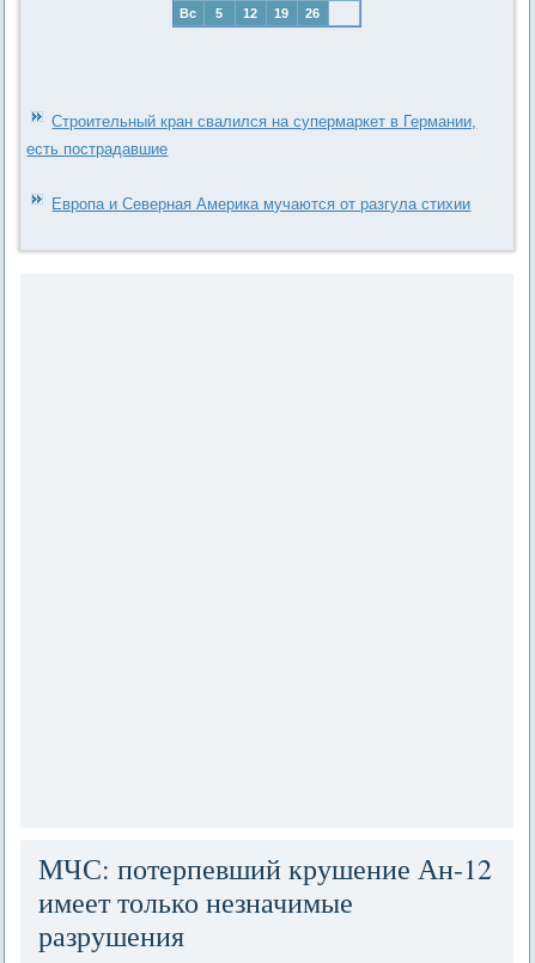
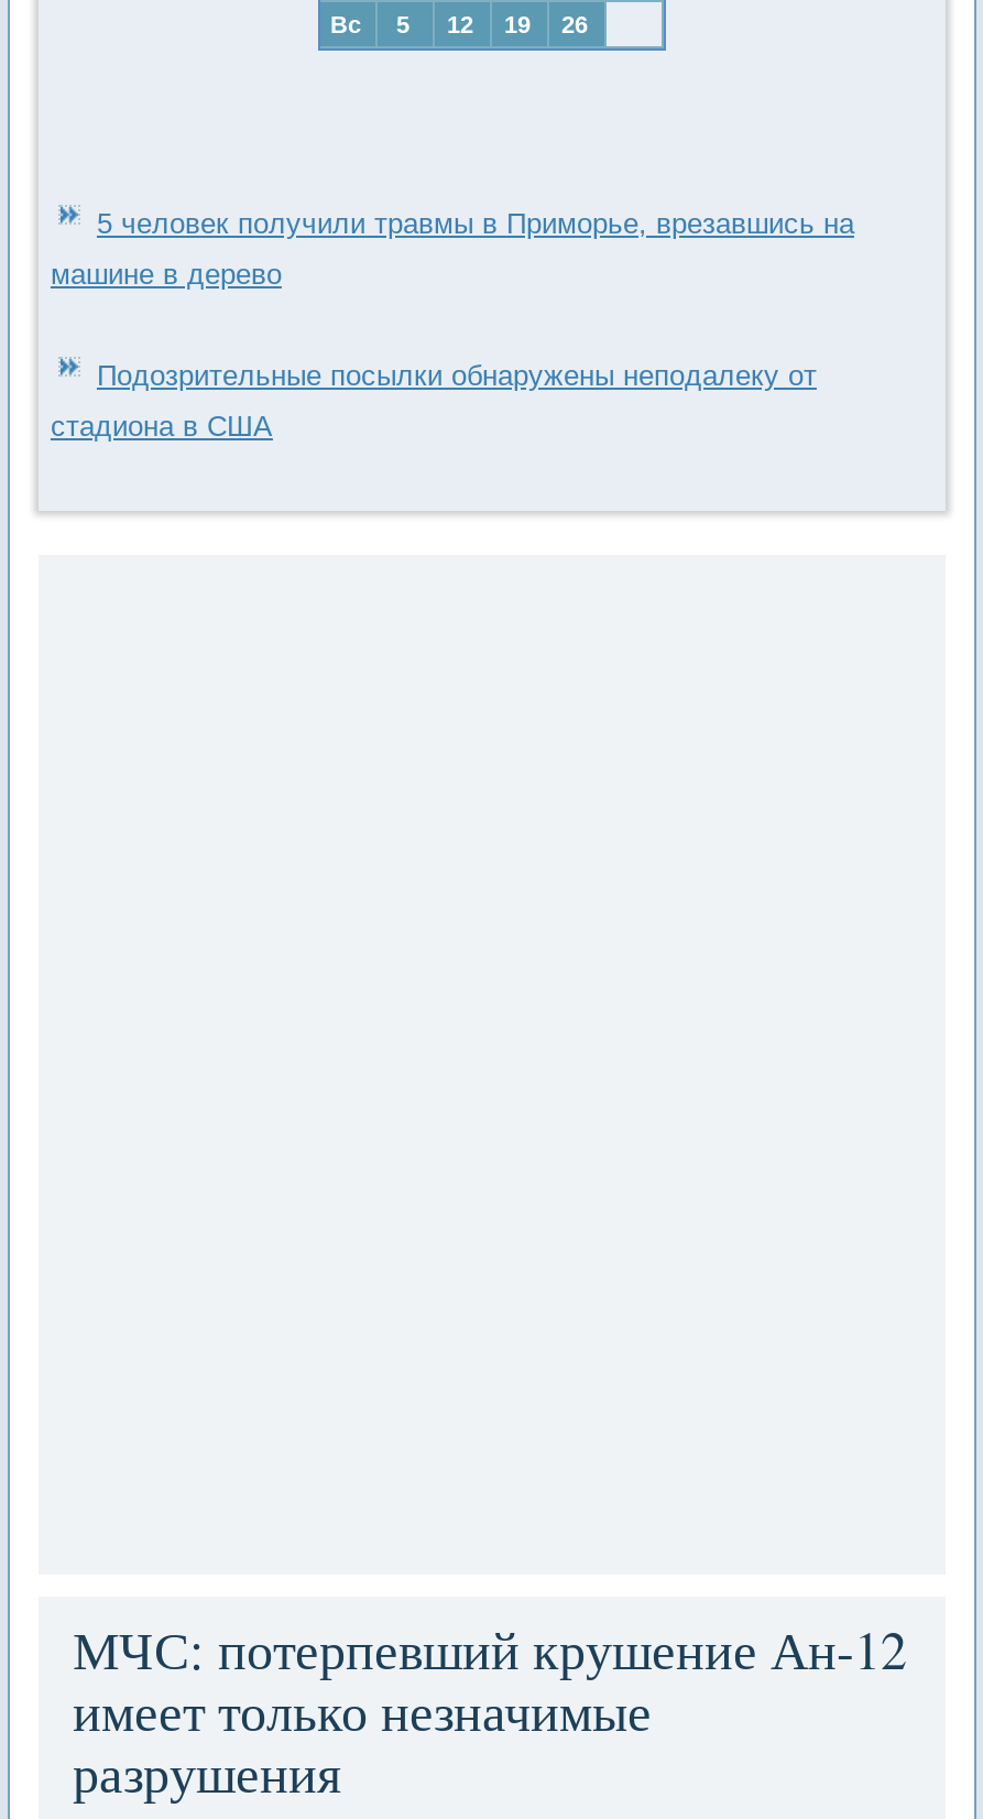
- Строительный кран свалился на супермаркет в Германии,
- есть пострадавшие
- Европа и Северная Америка мучаются от разгула стихии
+ 5 человек получили травмы в Приморье, врезавшись на
+ машине в дерево
+ Подозрительные посылки обнаружены неподалеку от
+ стадиона в США
